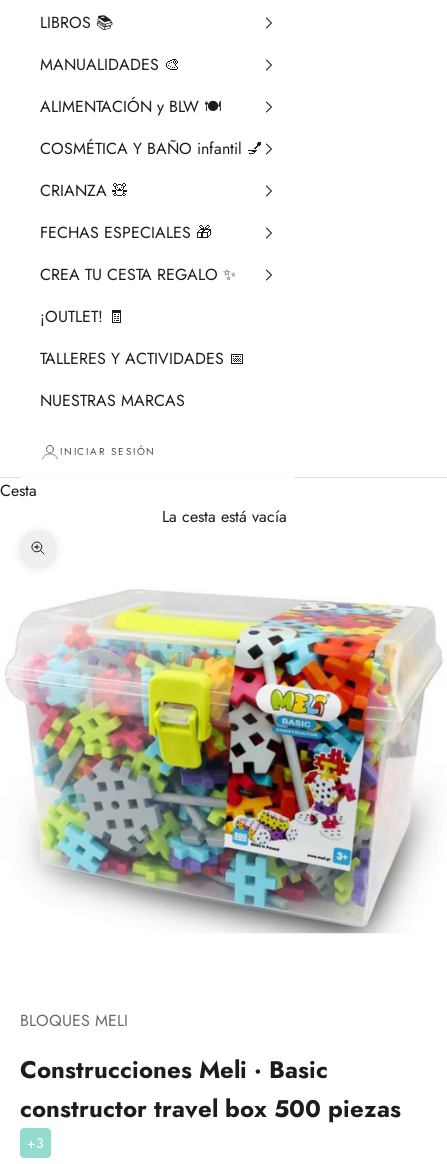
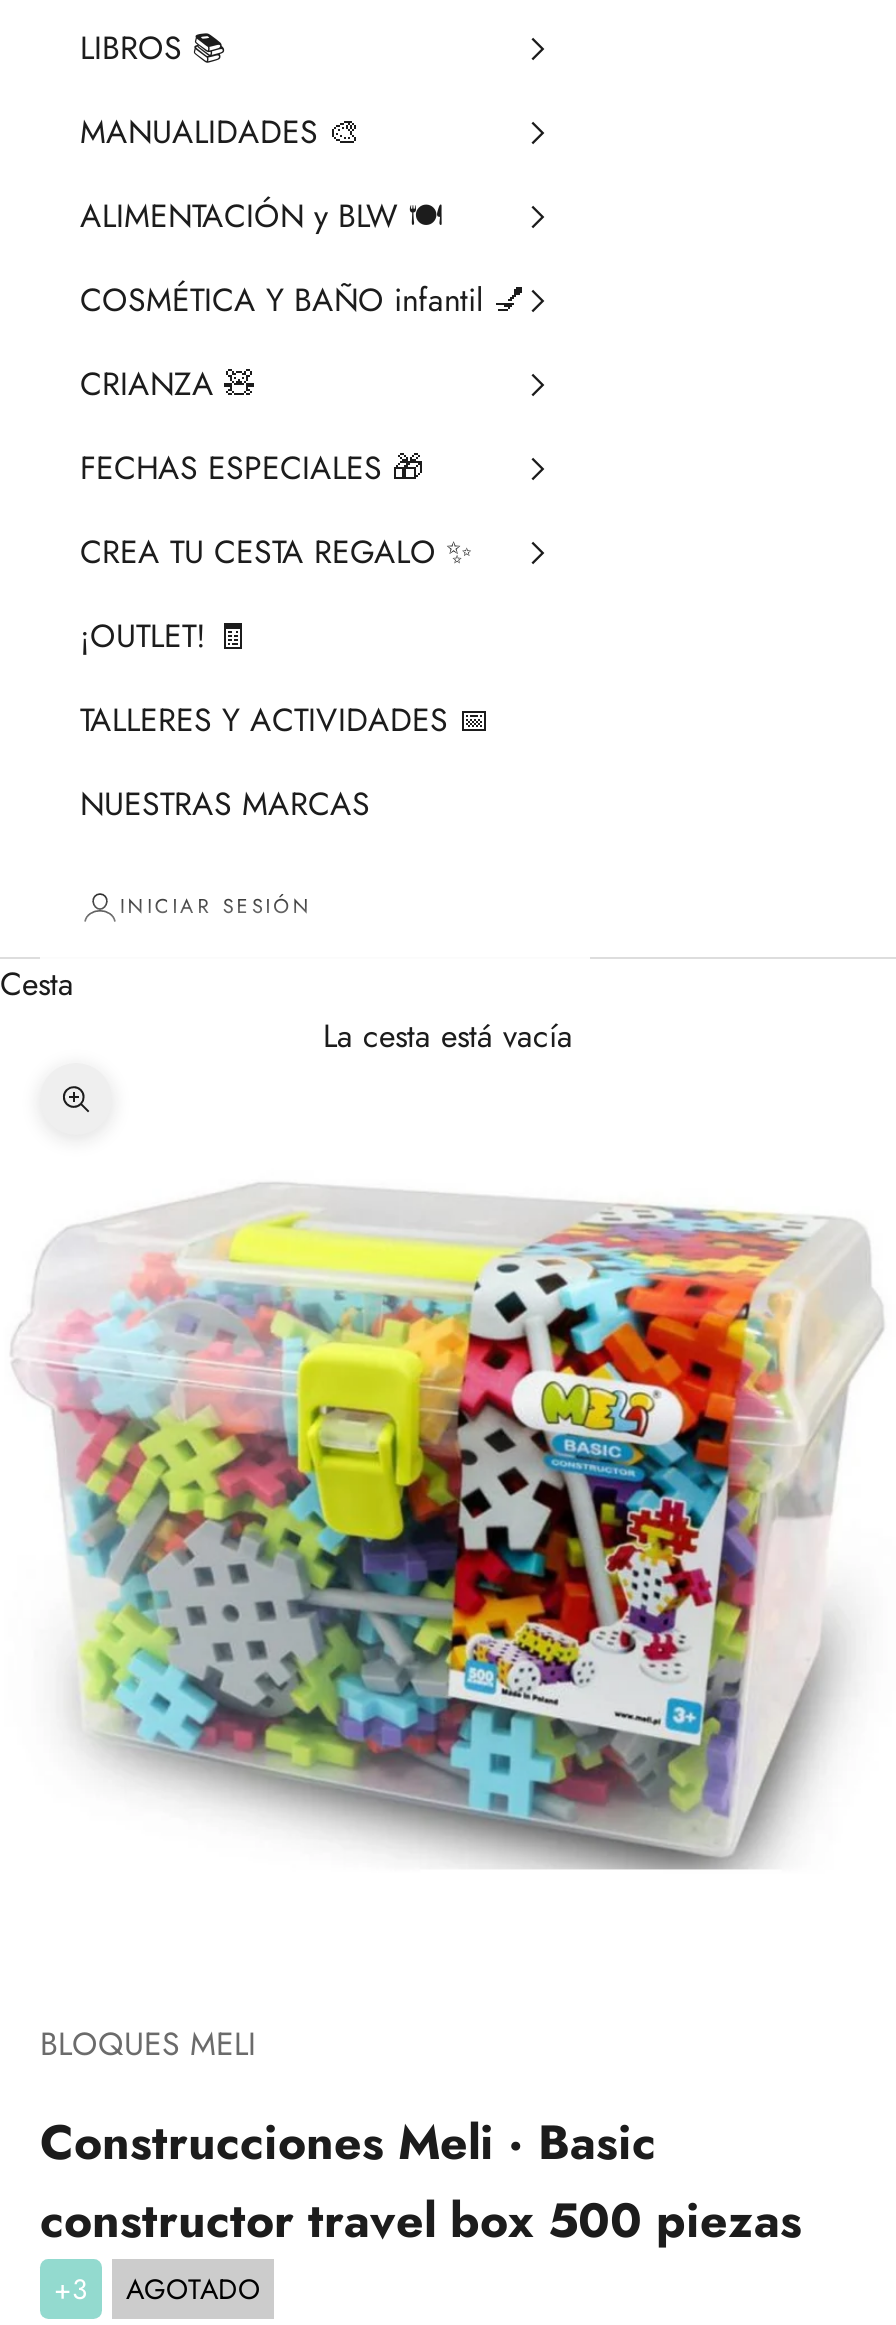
+ AGOTADO
